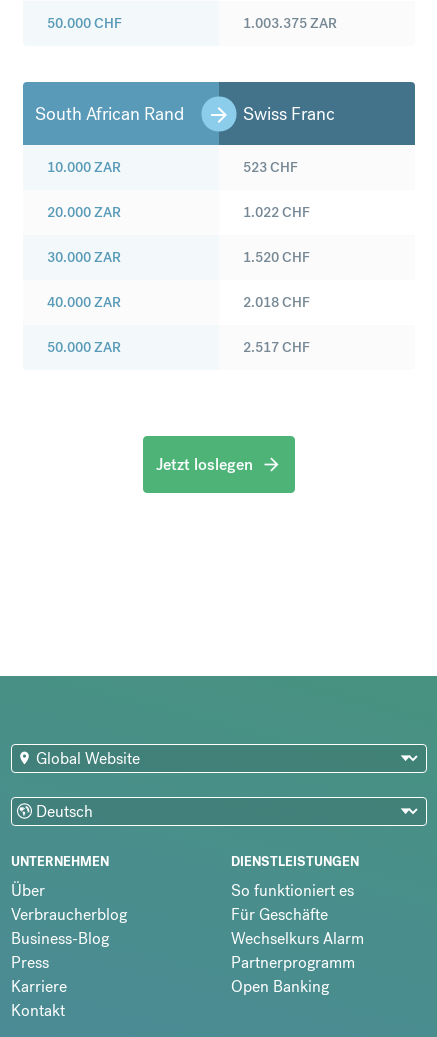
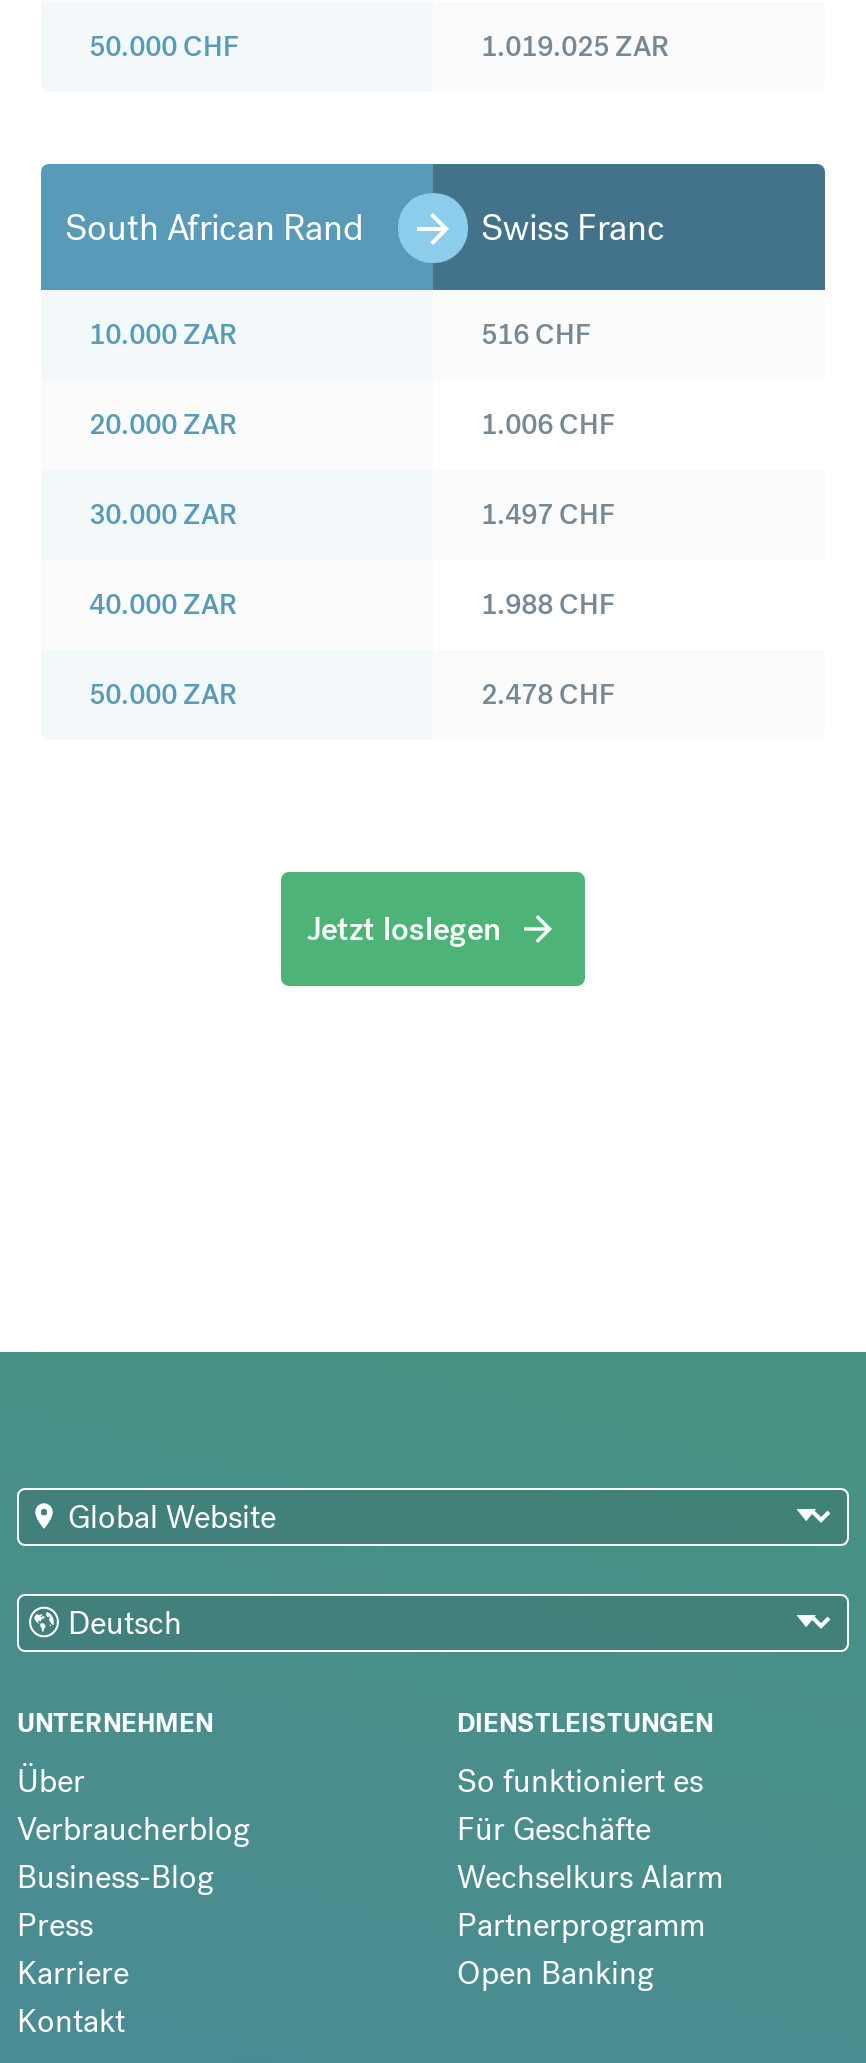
- 1.003.375 ZAR
+ 1.019.025 ZAR

- 523 CHF
+ 516 CHF

- 1.022 CHF
+ 1.006 CHF

- 1.520 CHF
+ 1.497 CHF

- 2.018 CHF
+ 1.988 CHF

- 2.517 CHF
+ 2.478 CHF
